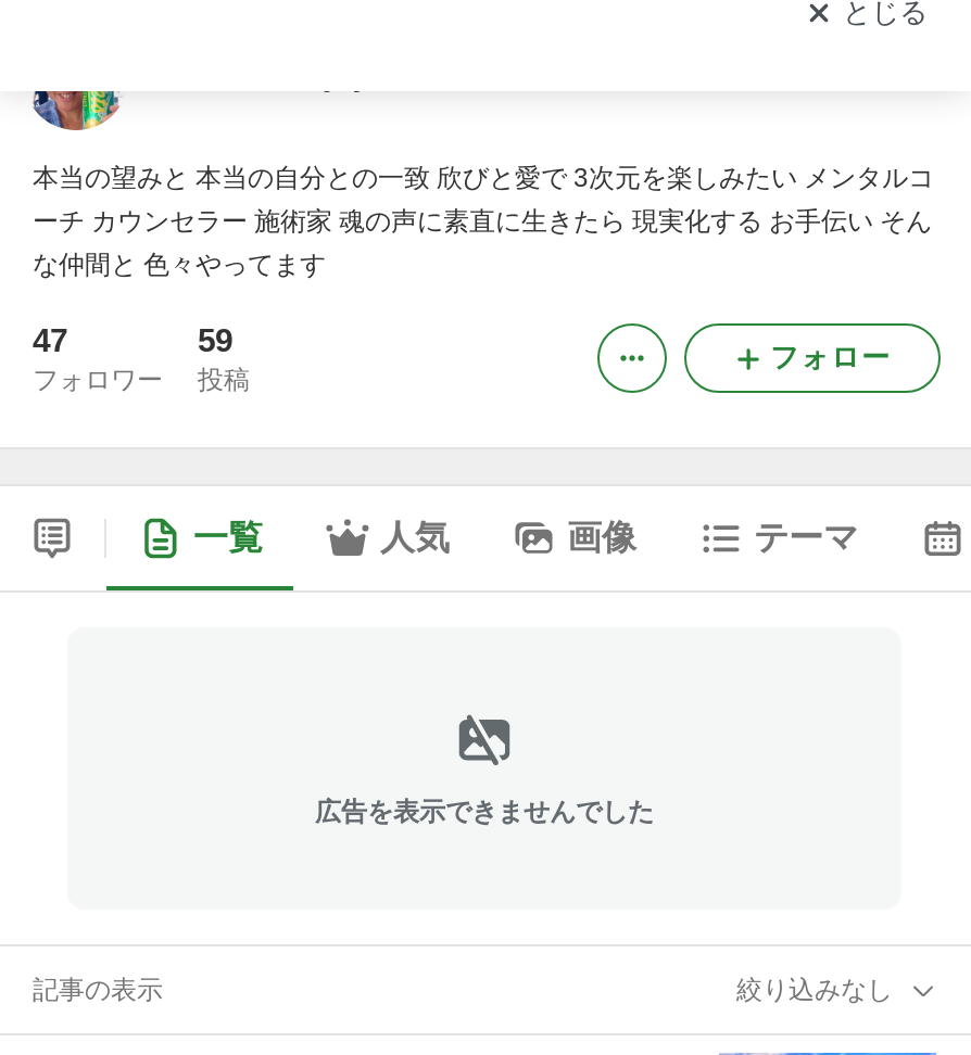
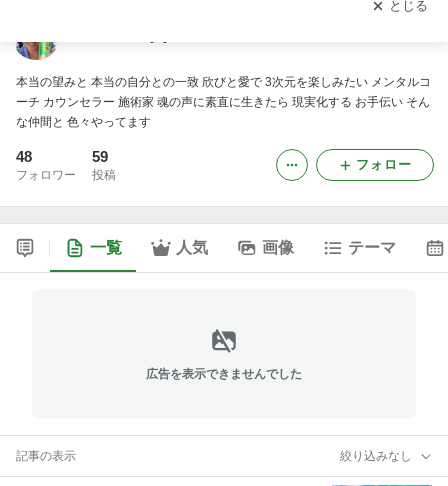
- 47
+ 48
